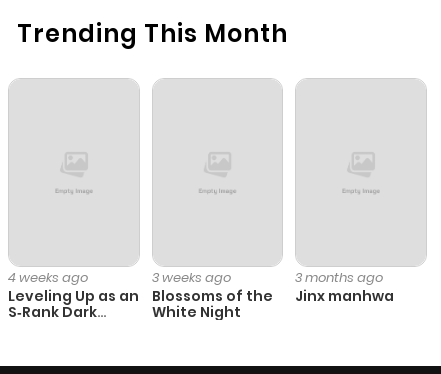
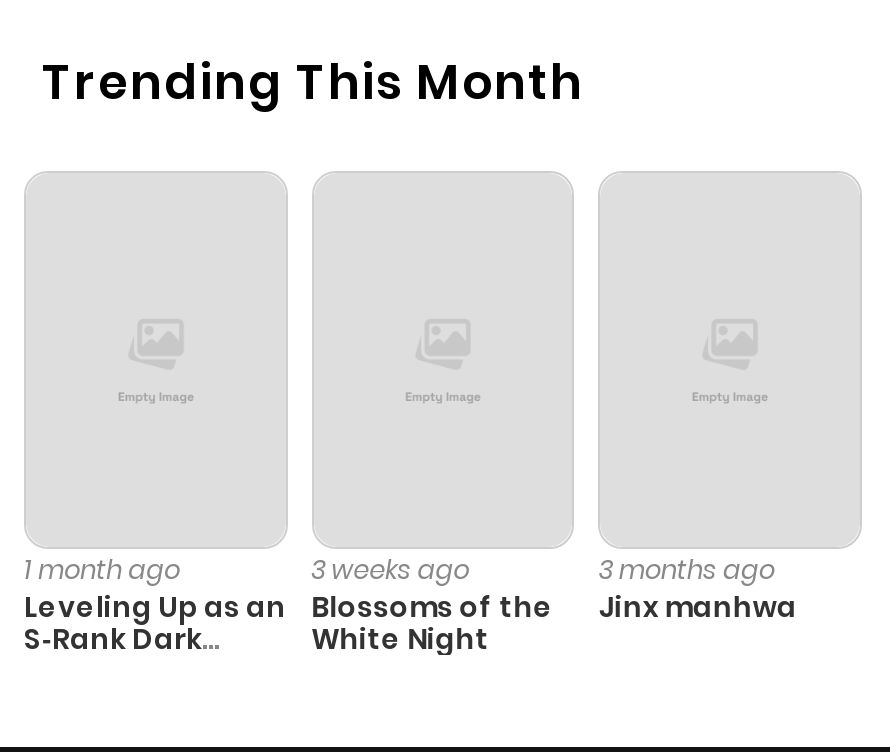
- 4 weeks ago
+ 1 month ago
